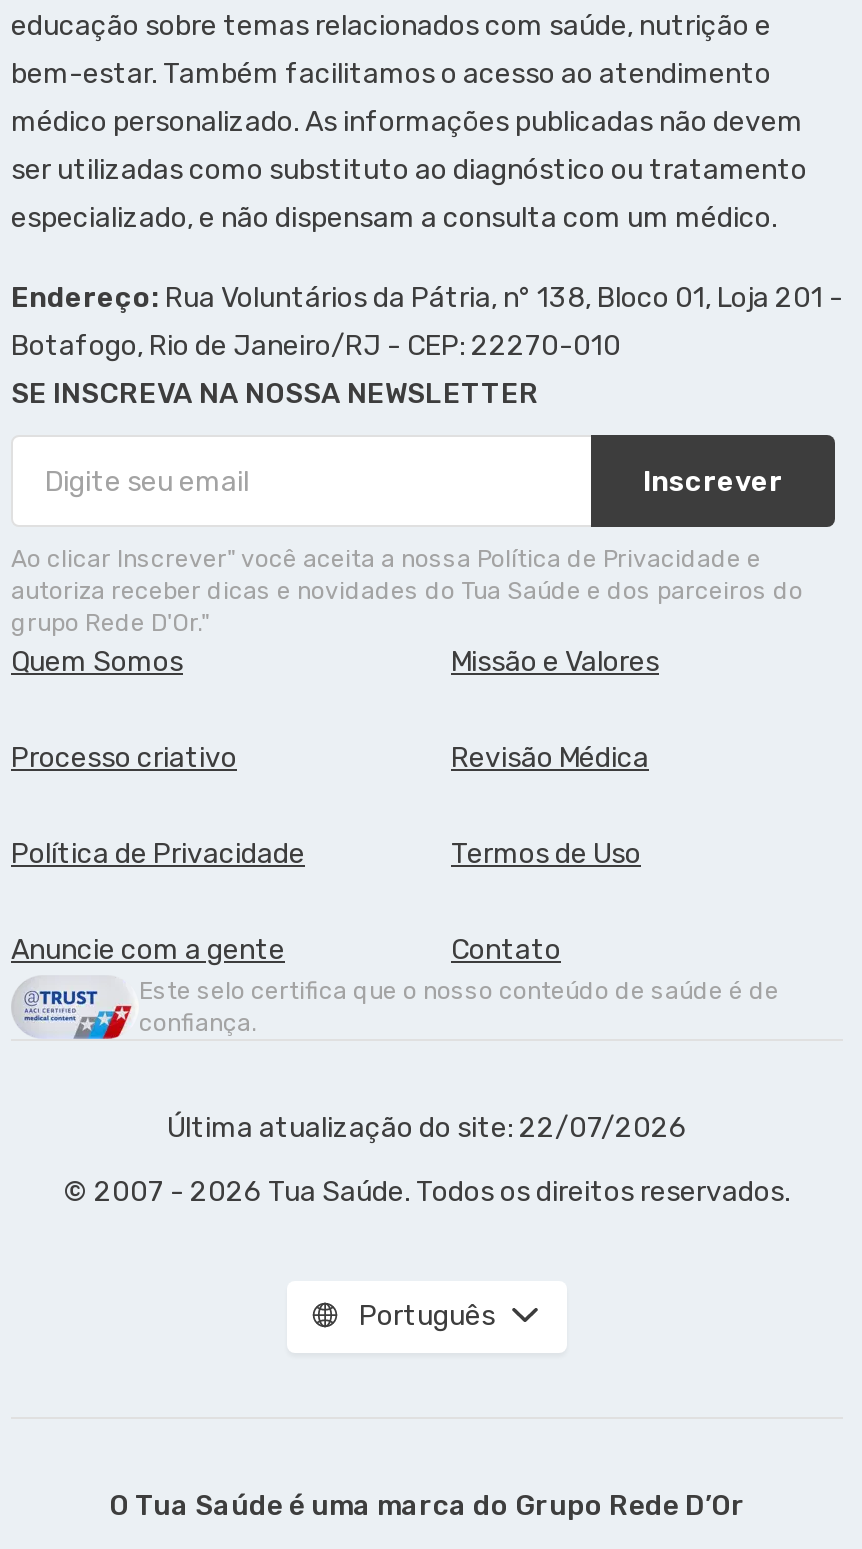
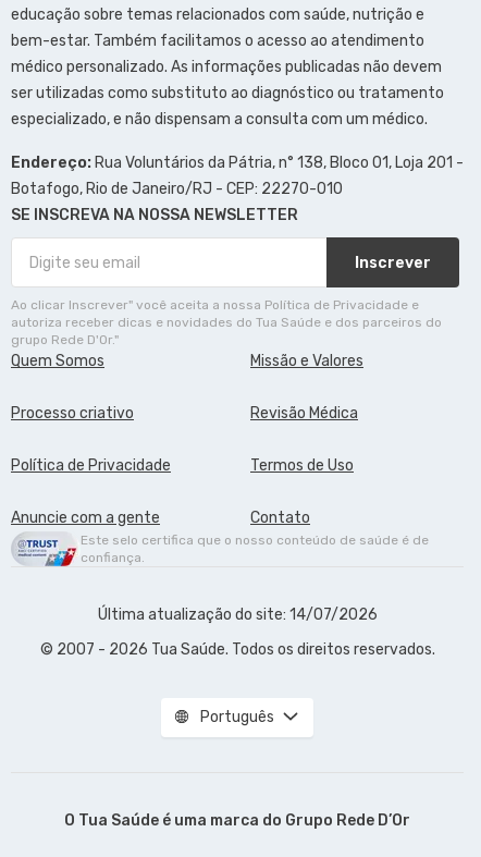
- Última atualização do site: 22/07/2026
+ Última atualização do site: 14/07/2026
